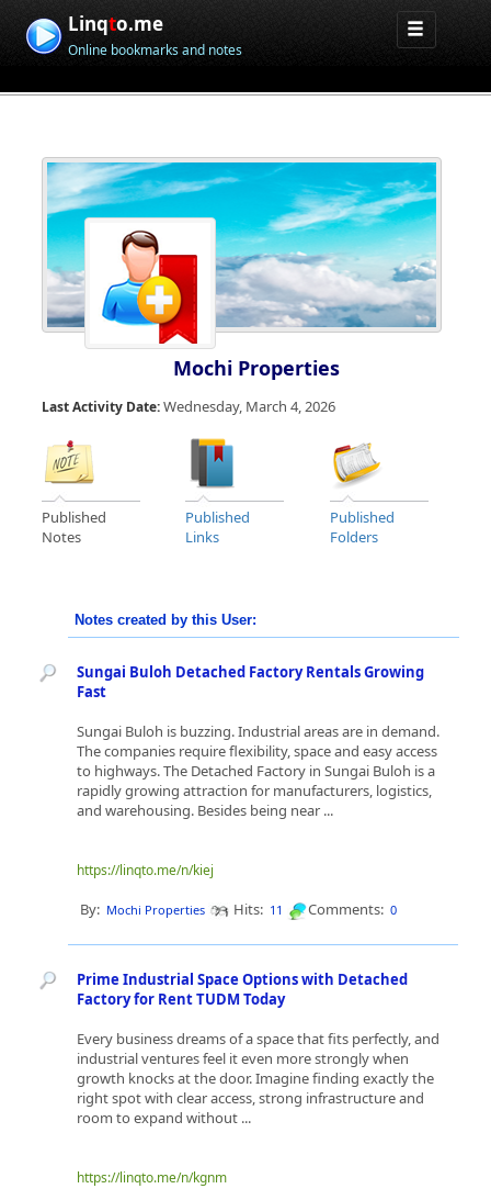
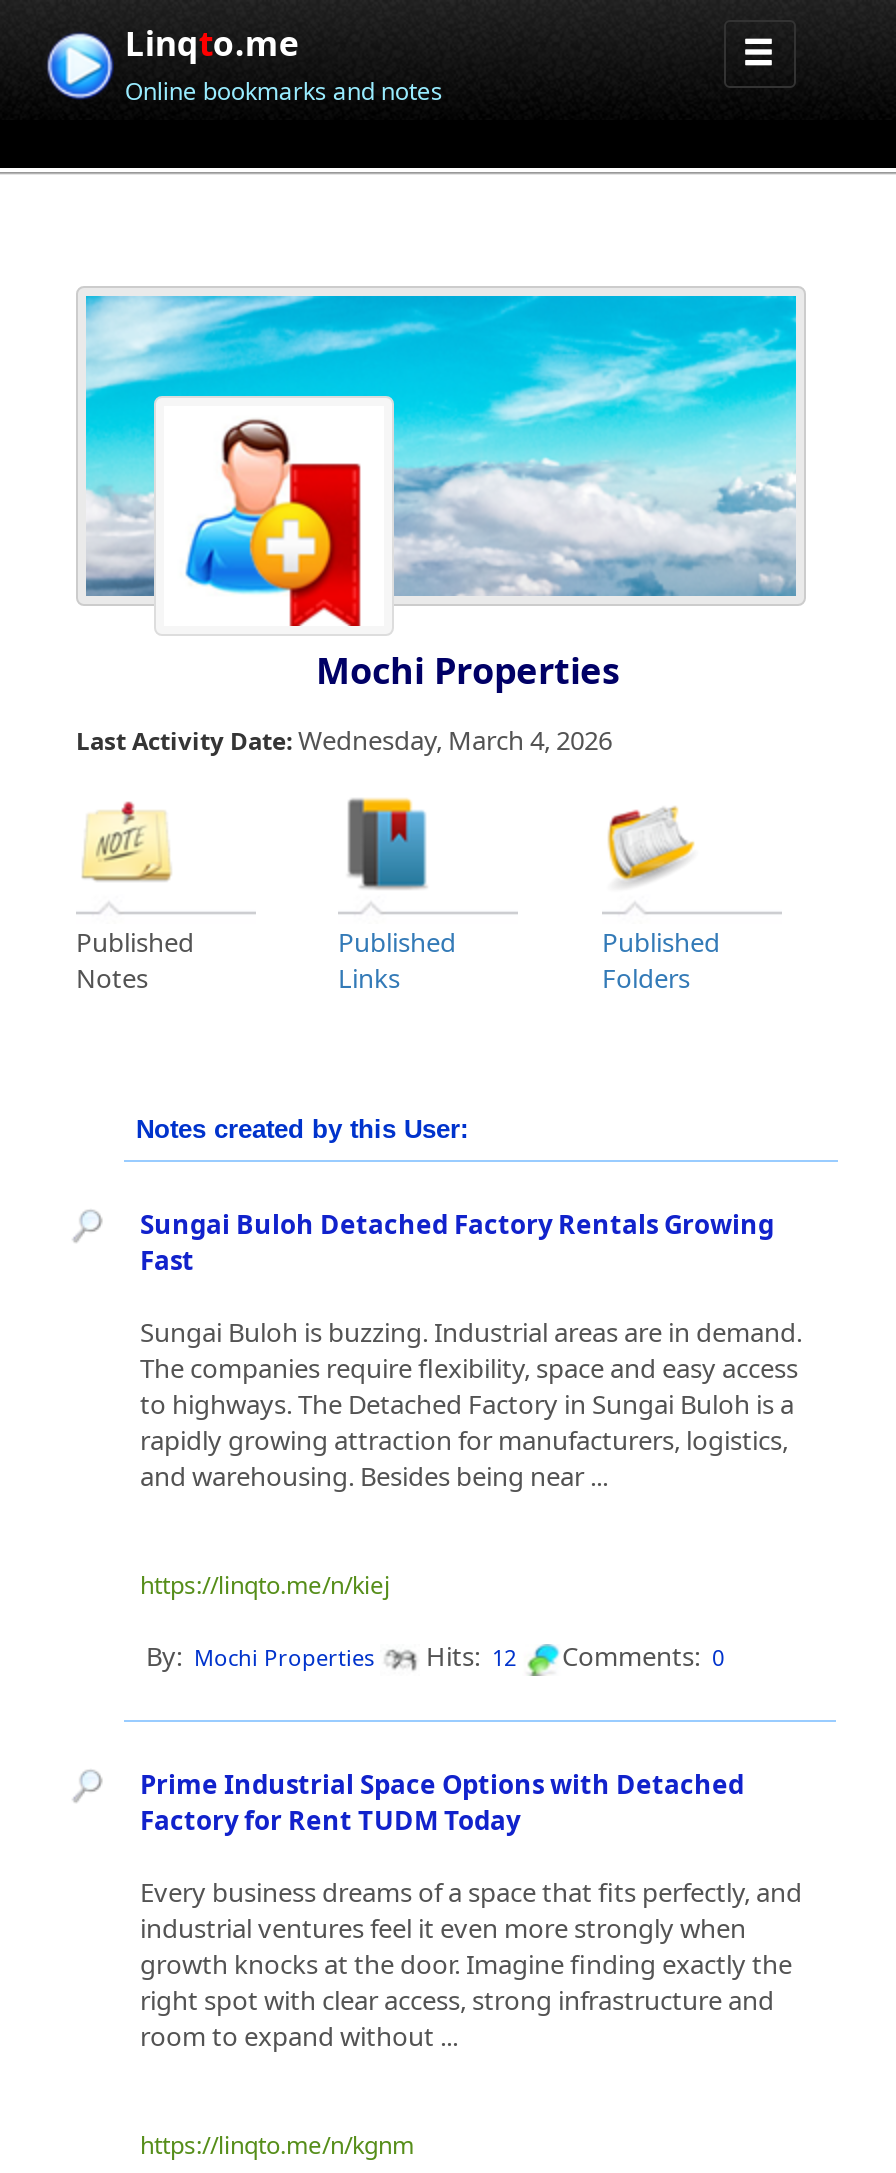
- By: Mochi Properties Hits: 11 Comments: 0
+ By: Mochi Properties Hits: 12 Comments: 0
